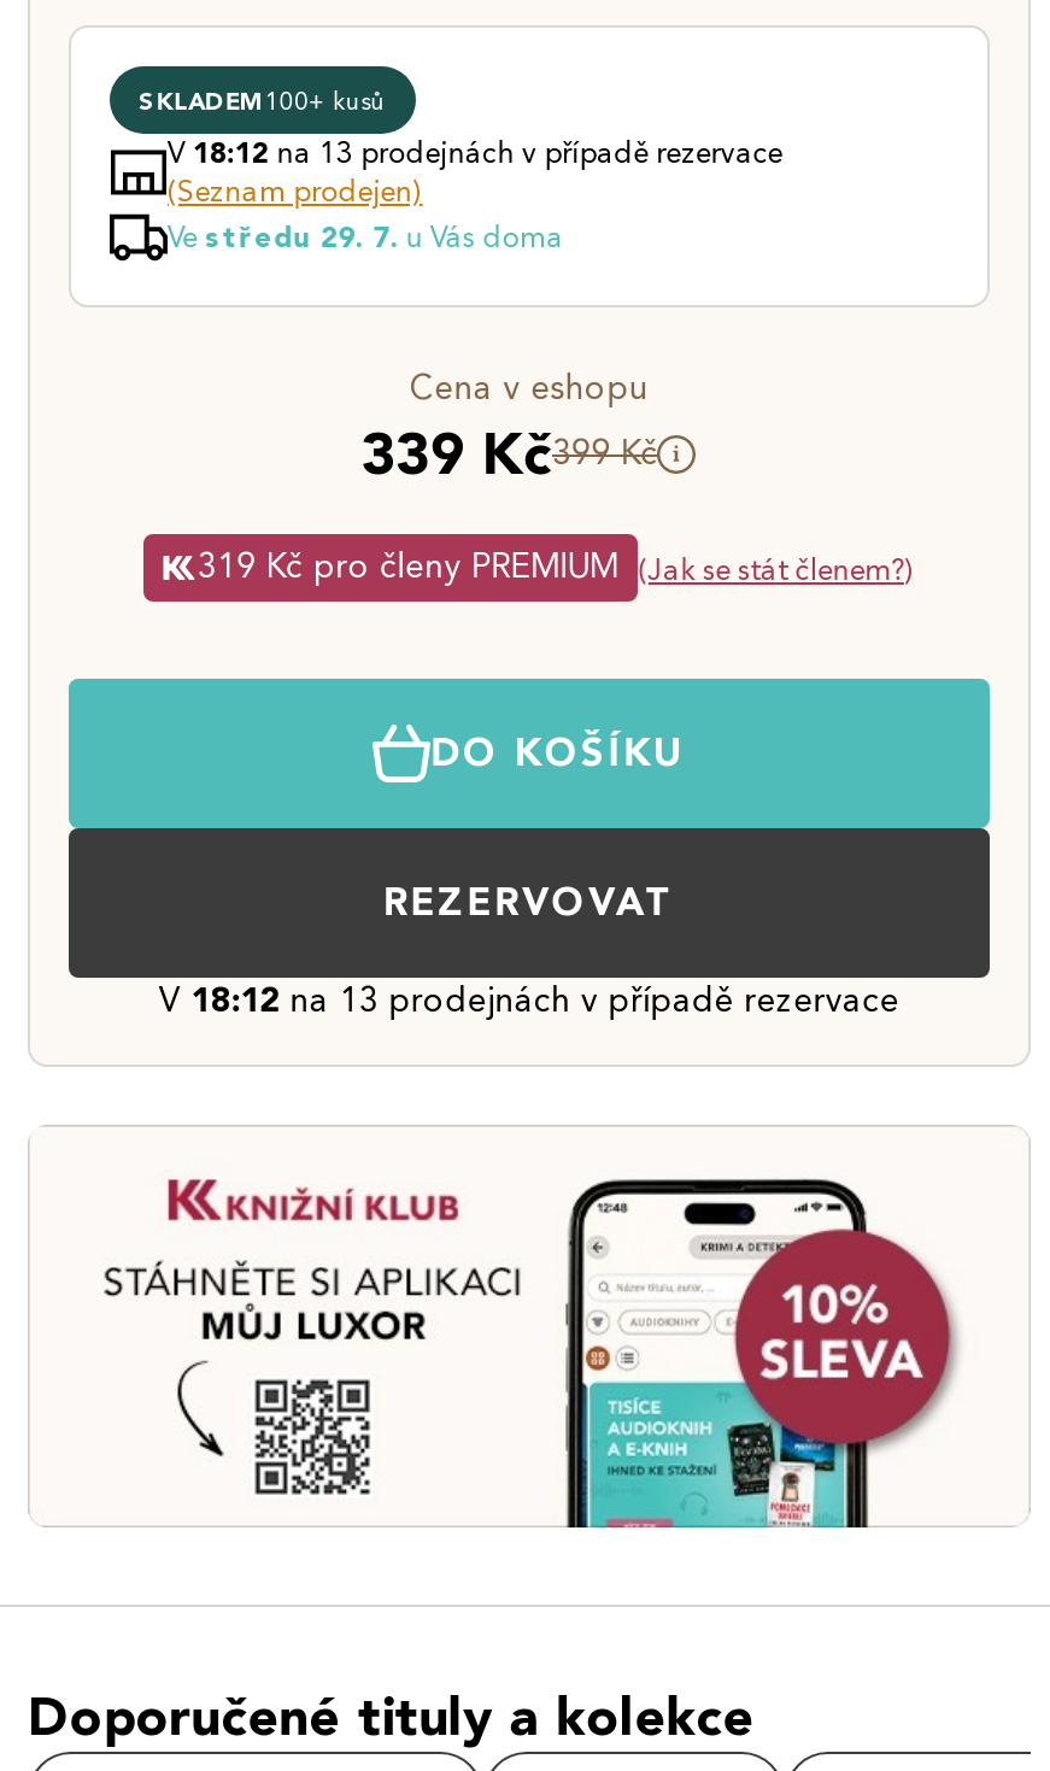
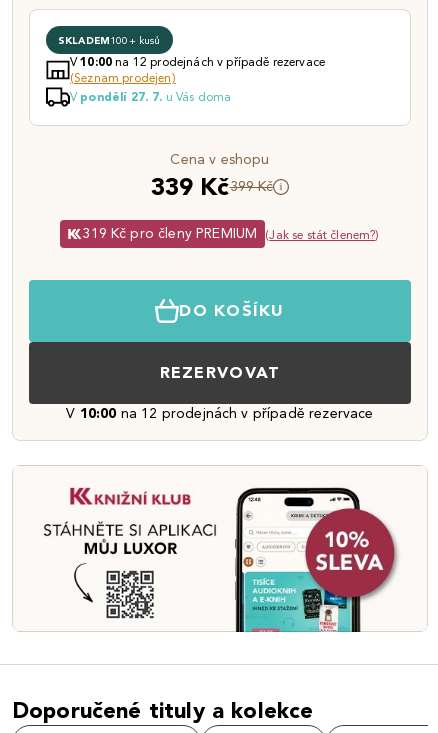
- V18:12na 13 prodejnách v případě rezervace
+ V10:00na 12 prodejnách v případě rezervace

- Ve středu 29. 7. u Vás doma
+ V pondělí 27. 7. u Vás doma

- V 18:12 na 13 prodejnách v případě rezervace
+ V 10:00 na 12 prodejnách v případě rezervace
